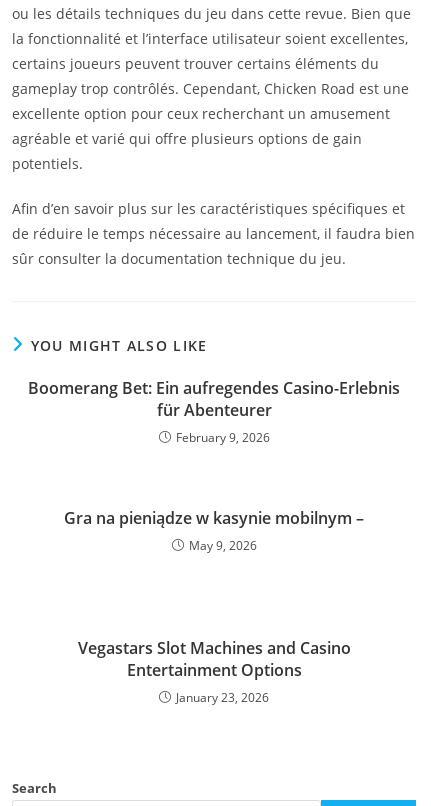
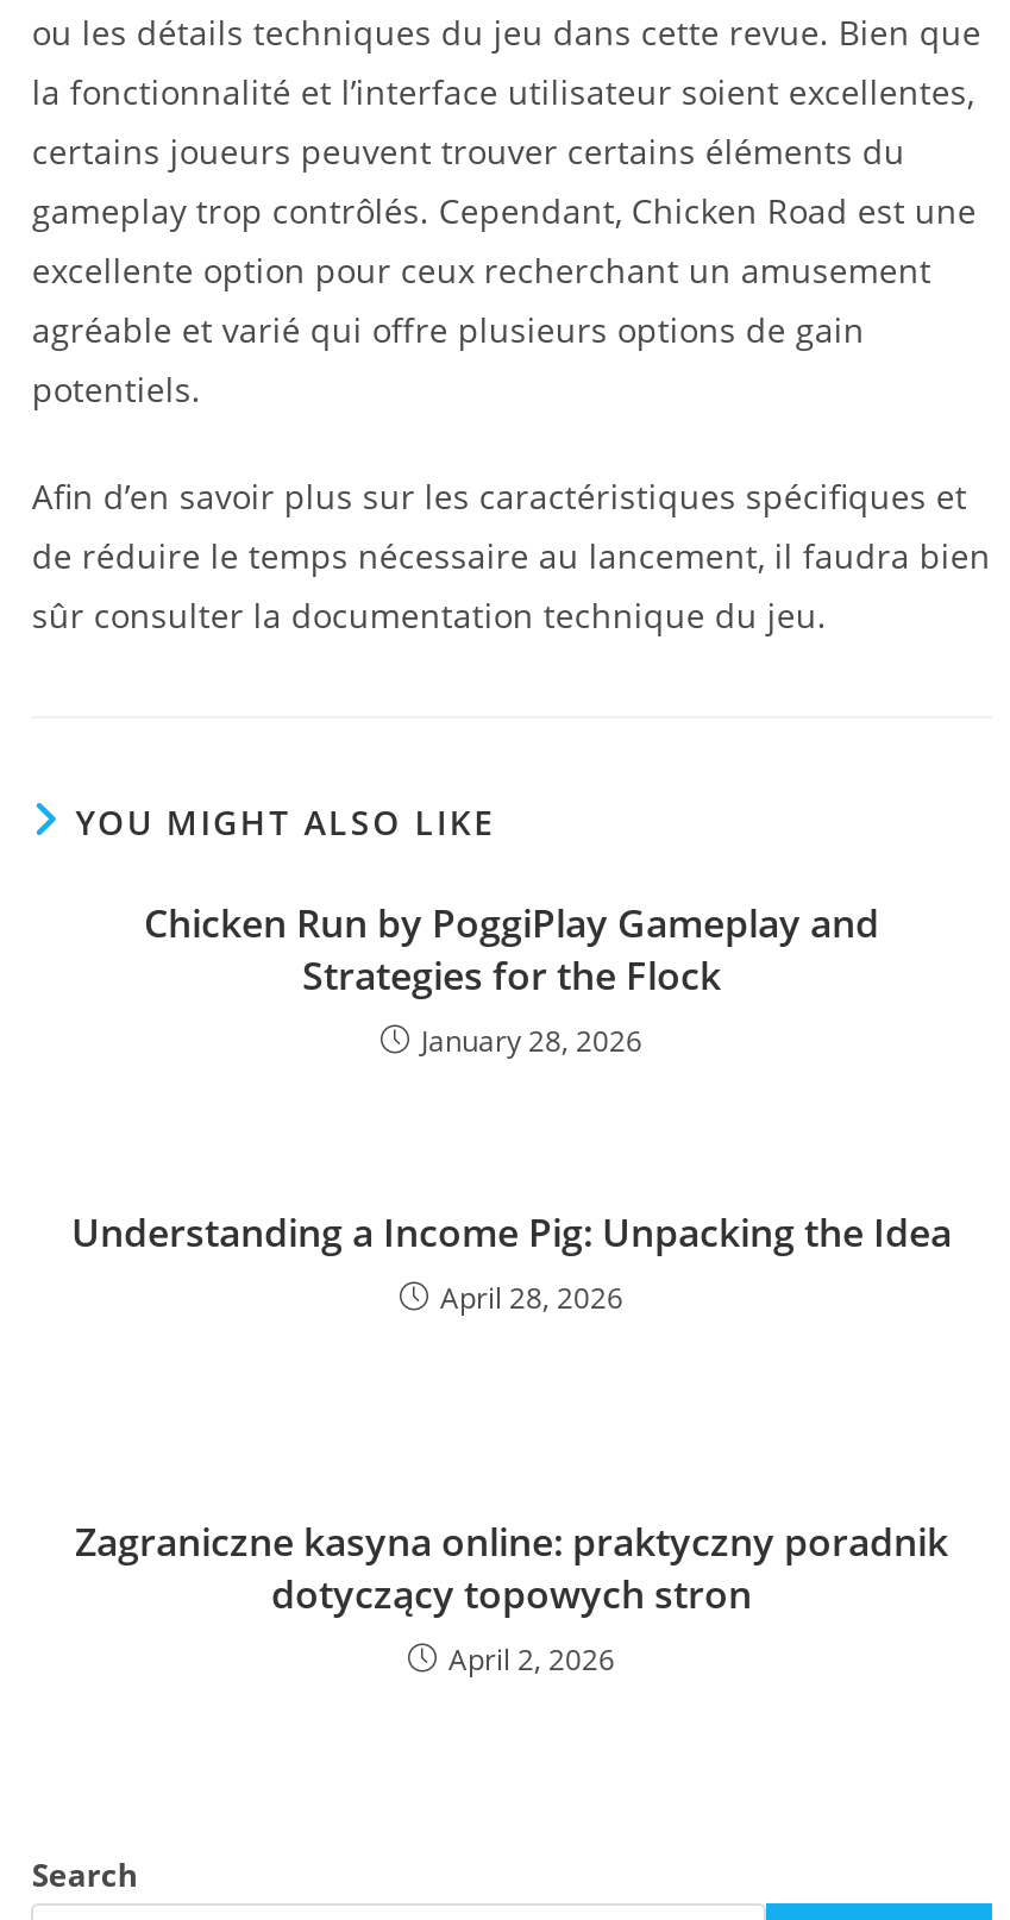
- Boomerang Bet: Ein aufregendes Casino-Erlebnis
- für Abenteurer
- February 9, 2026
+ Chicken Run by PoggiPlay Gameplay and
+ Strategies for the Flock
+ January 28, 2026

- Gra na pieniądze w kasynie mobilnym –
- May 9, 2026
+ Understanding a Income Pig: Unpacking the Idea
+ April 28, 2026

- Vegastars Slot Machines and Casino
- Entertainment Options
- January 23, 2026
+ Zagraniczne kasyna online: praktyczny poradnik
+ dotyczący topowych stron
+ April 2, 2026
